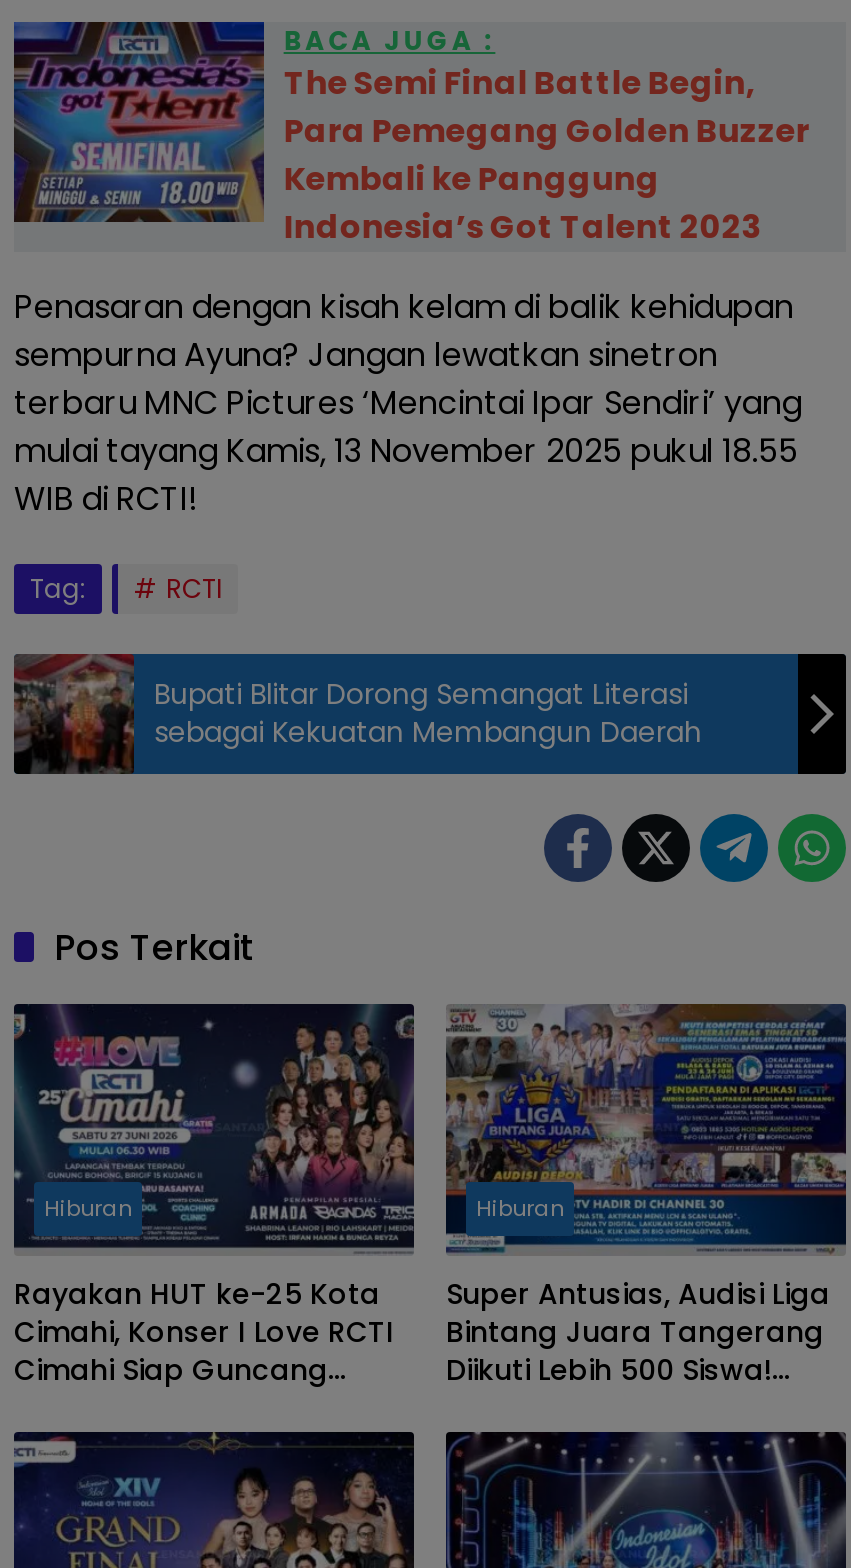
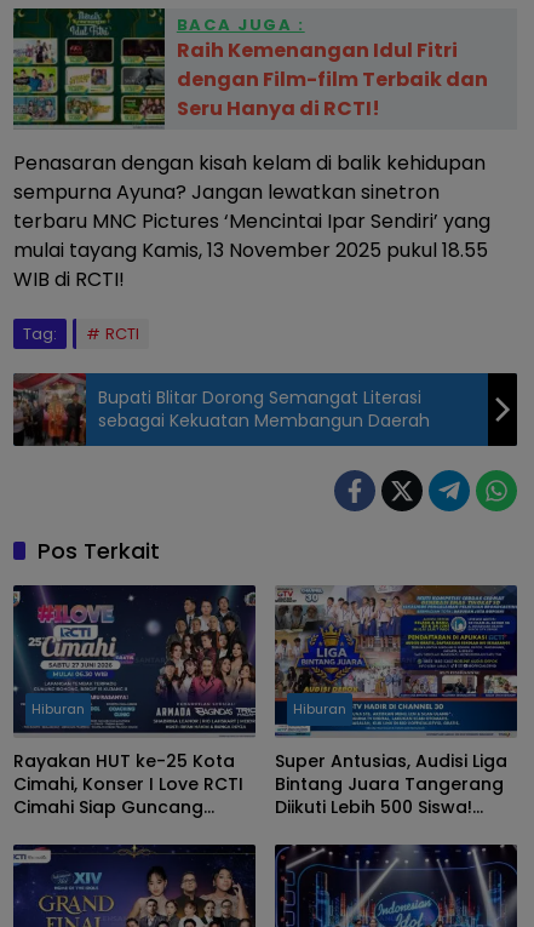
- [image]
- The Semi Final Battle Begin,
- Para Pemegang Golden Buzzer
- Kembali ke Panggung
- Indonesia’s Got Talent 2023
+ [image]
+ Raih Kemenangan Idul Fitri
+ dengan Film-film Terbaik dan
+ Seru Hanya di RCTI!
